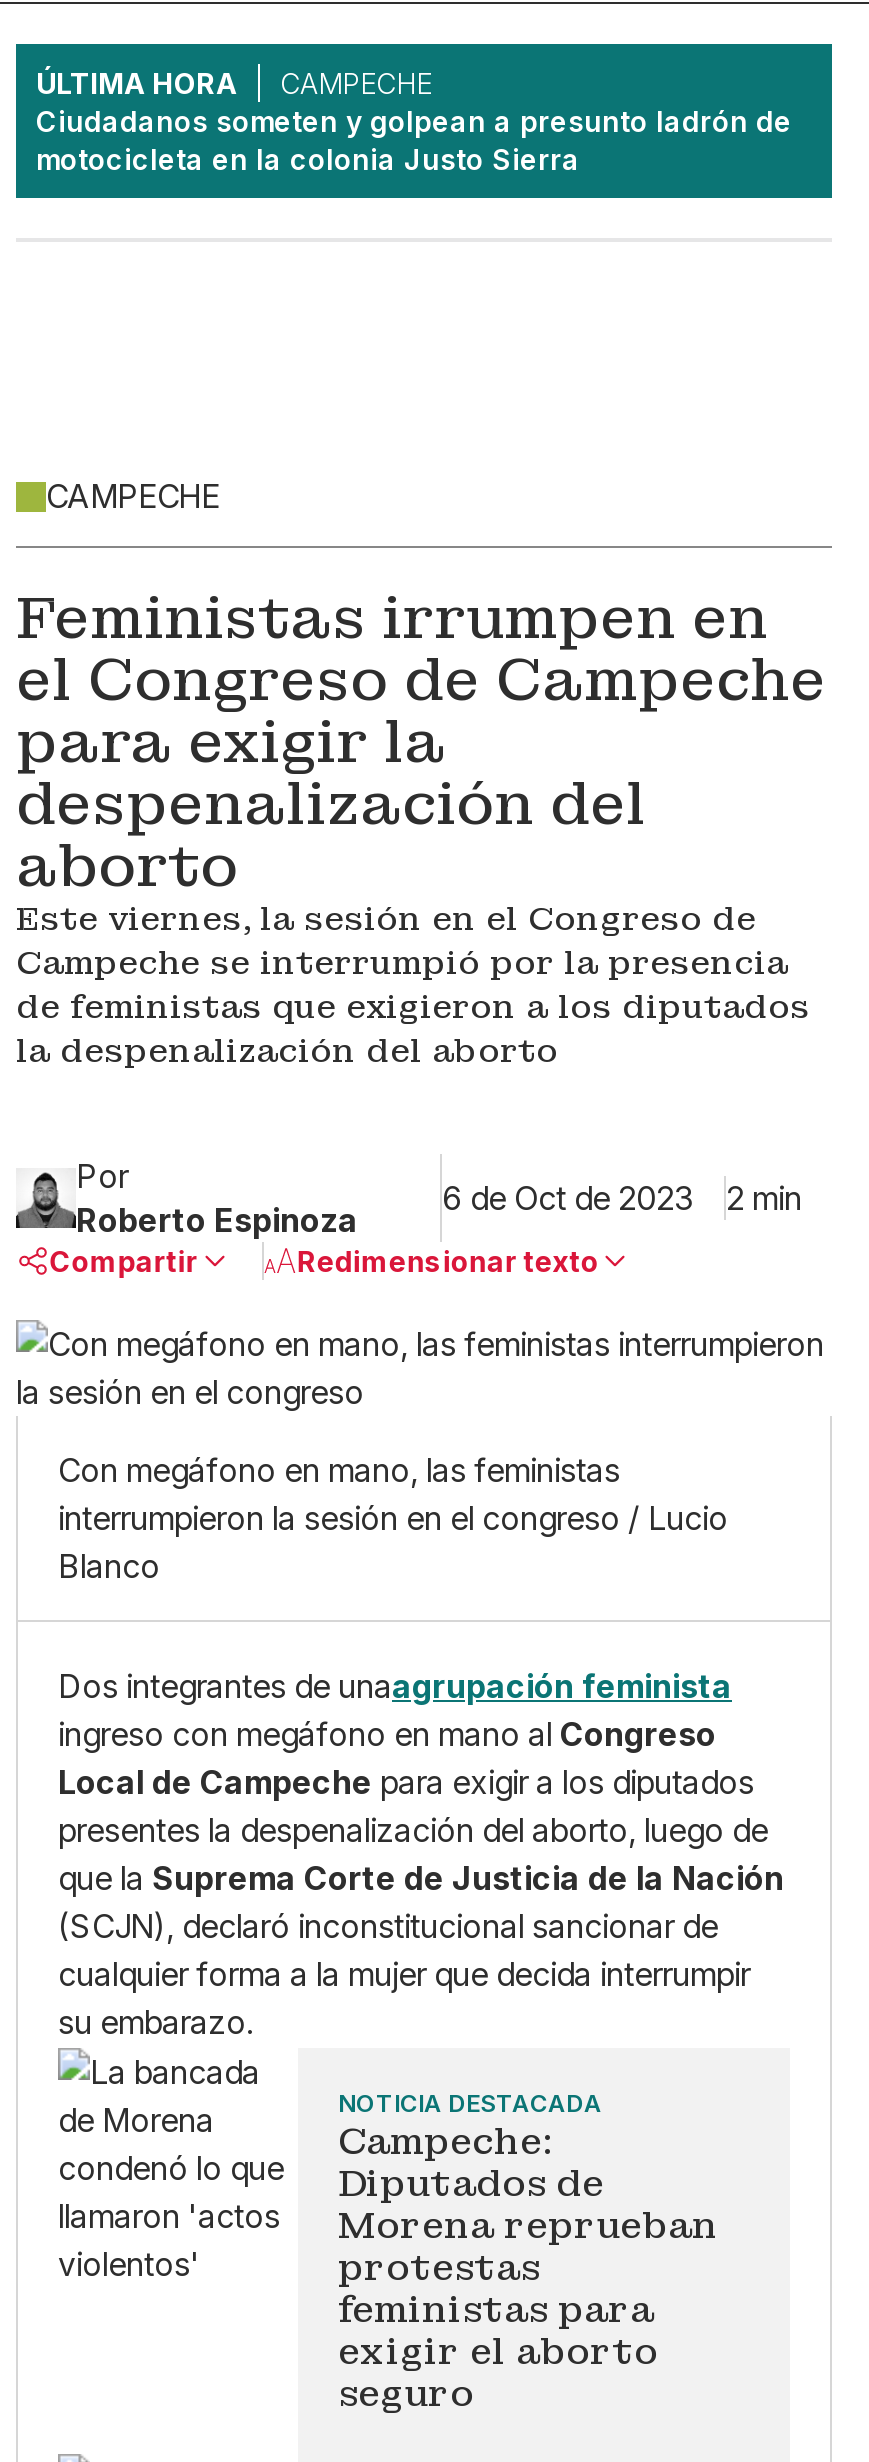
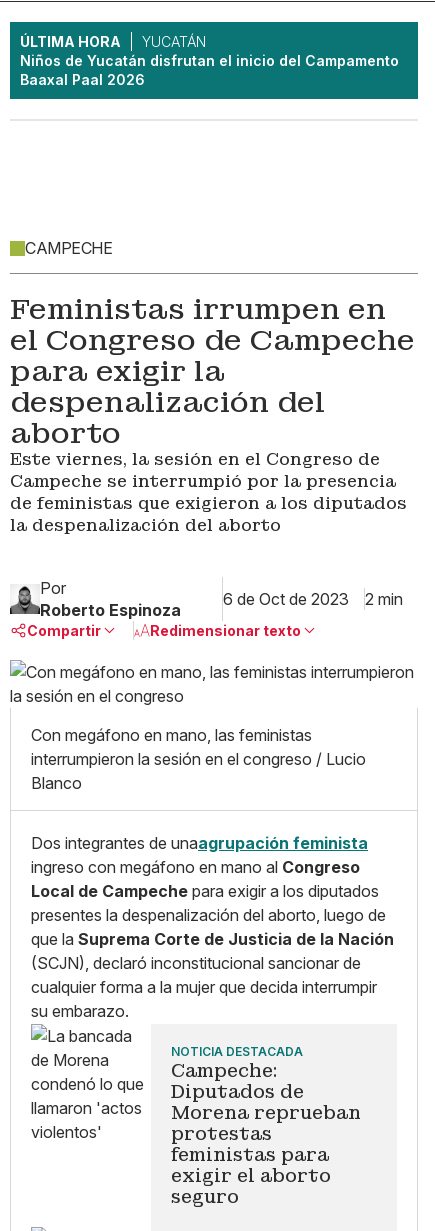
- CAMPECHE
- Ciudadanos someten y golpean a presunto ladrón de
- motocicleta en la colonia Justo Sierra
+ YUCATÁN
+ Niños de Yucatán disfrutan el inicio del Campamento
+ Baaxal Paal 2026
